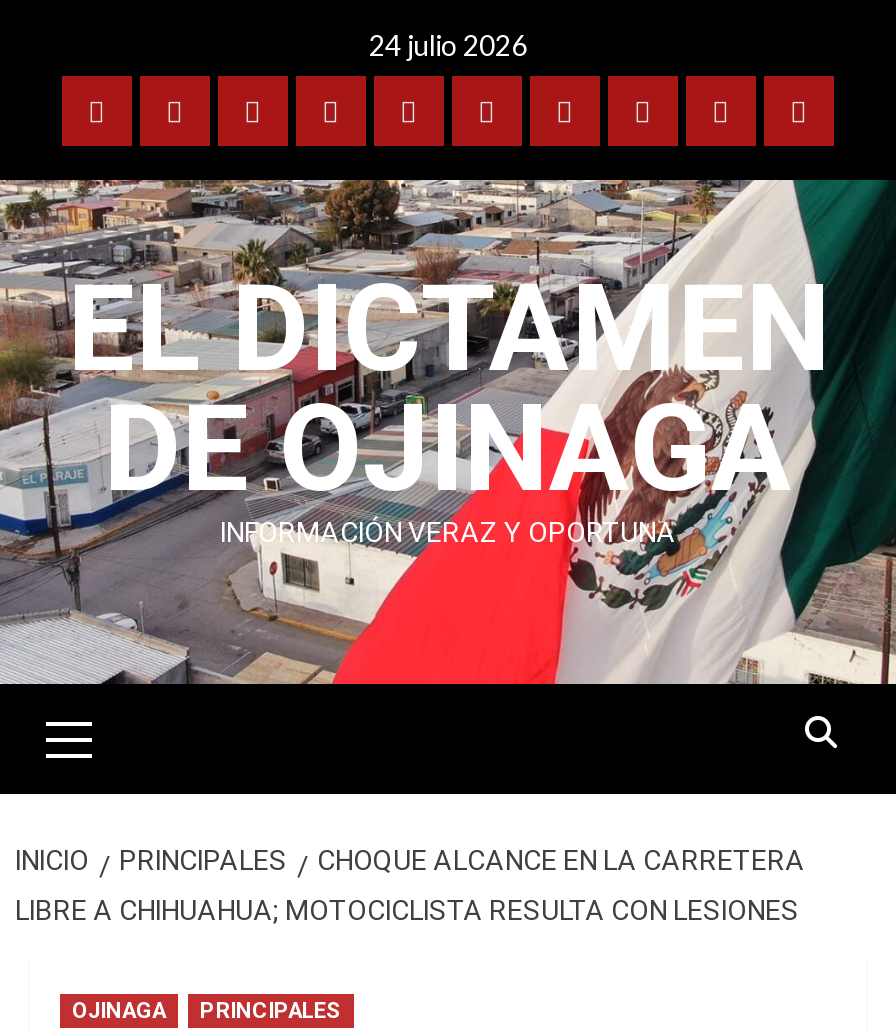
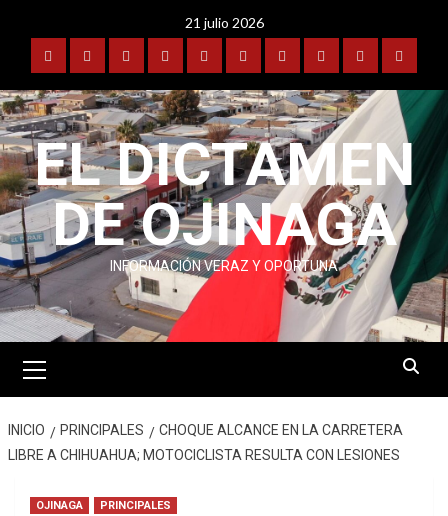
- 24 julio 2026
+ 21 julio 2026
